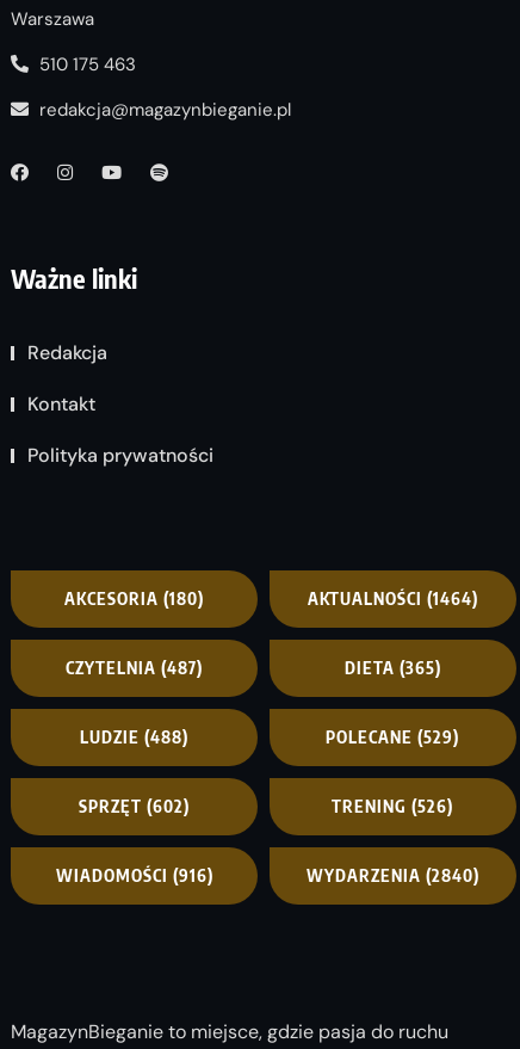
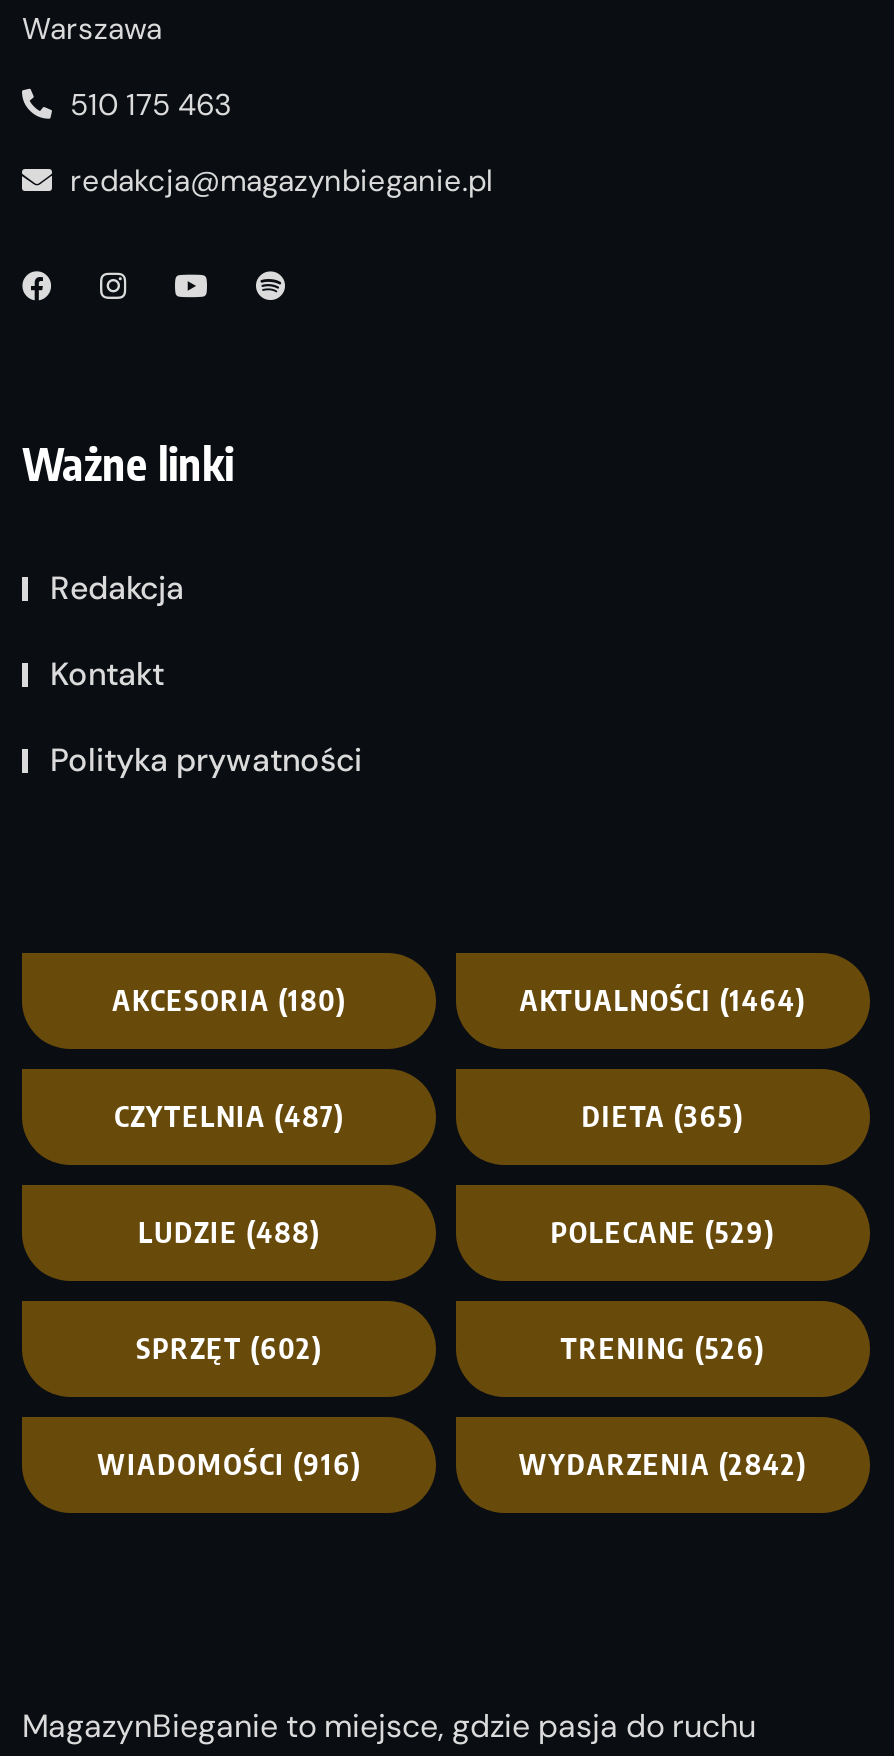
- WYDARZENIA (2840)
+ WYDARZENIA (2842)
